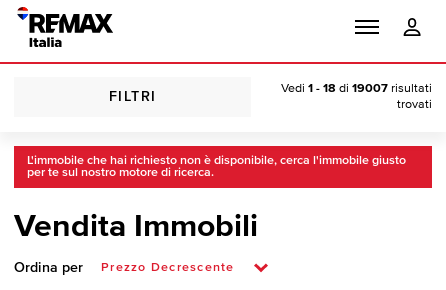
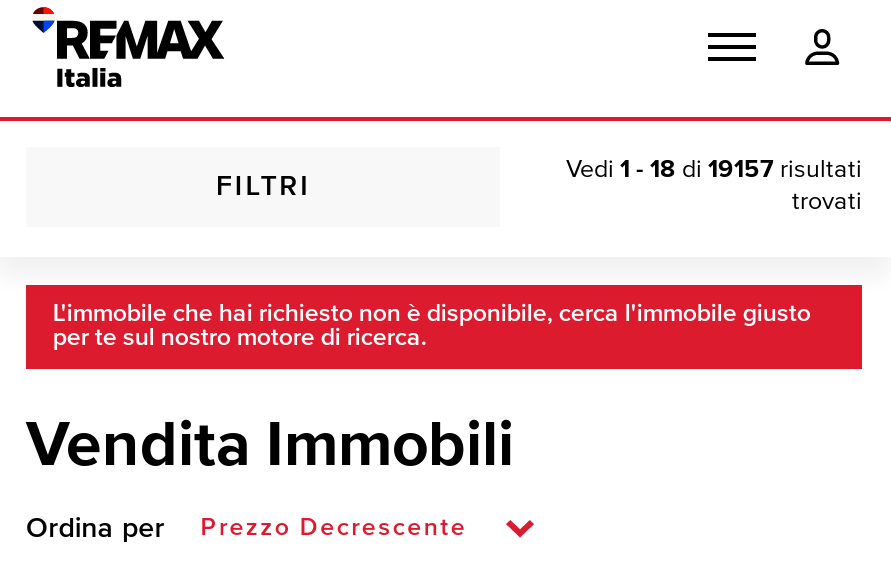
- Vedi 1 - 18 di 19007 risultati
+ Vedi 1 - 18 di 19157 risultati
